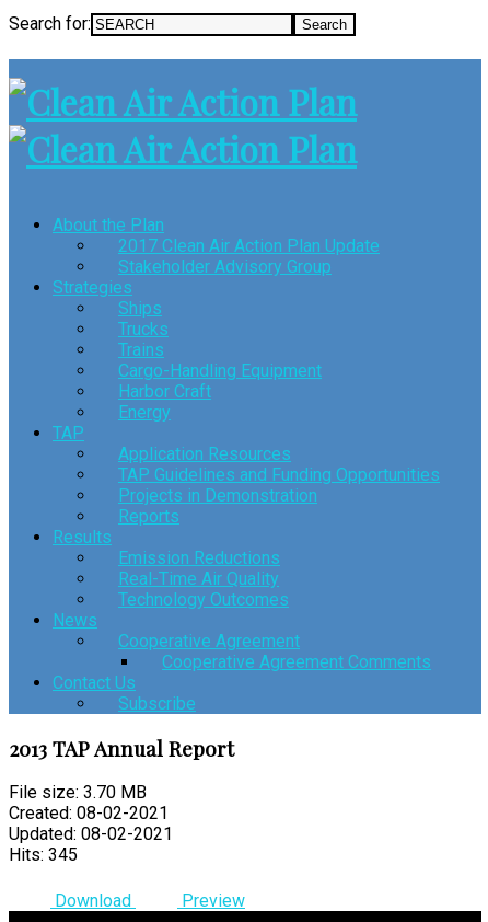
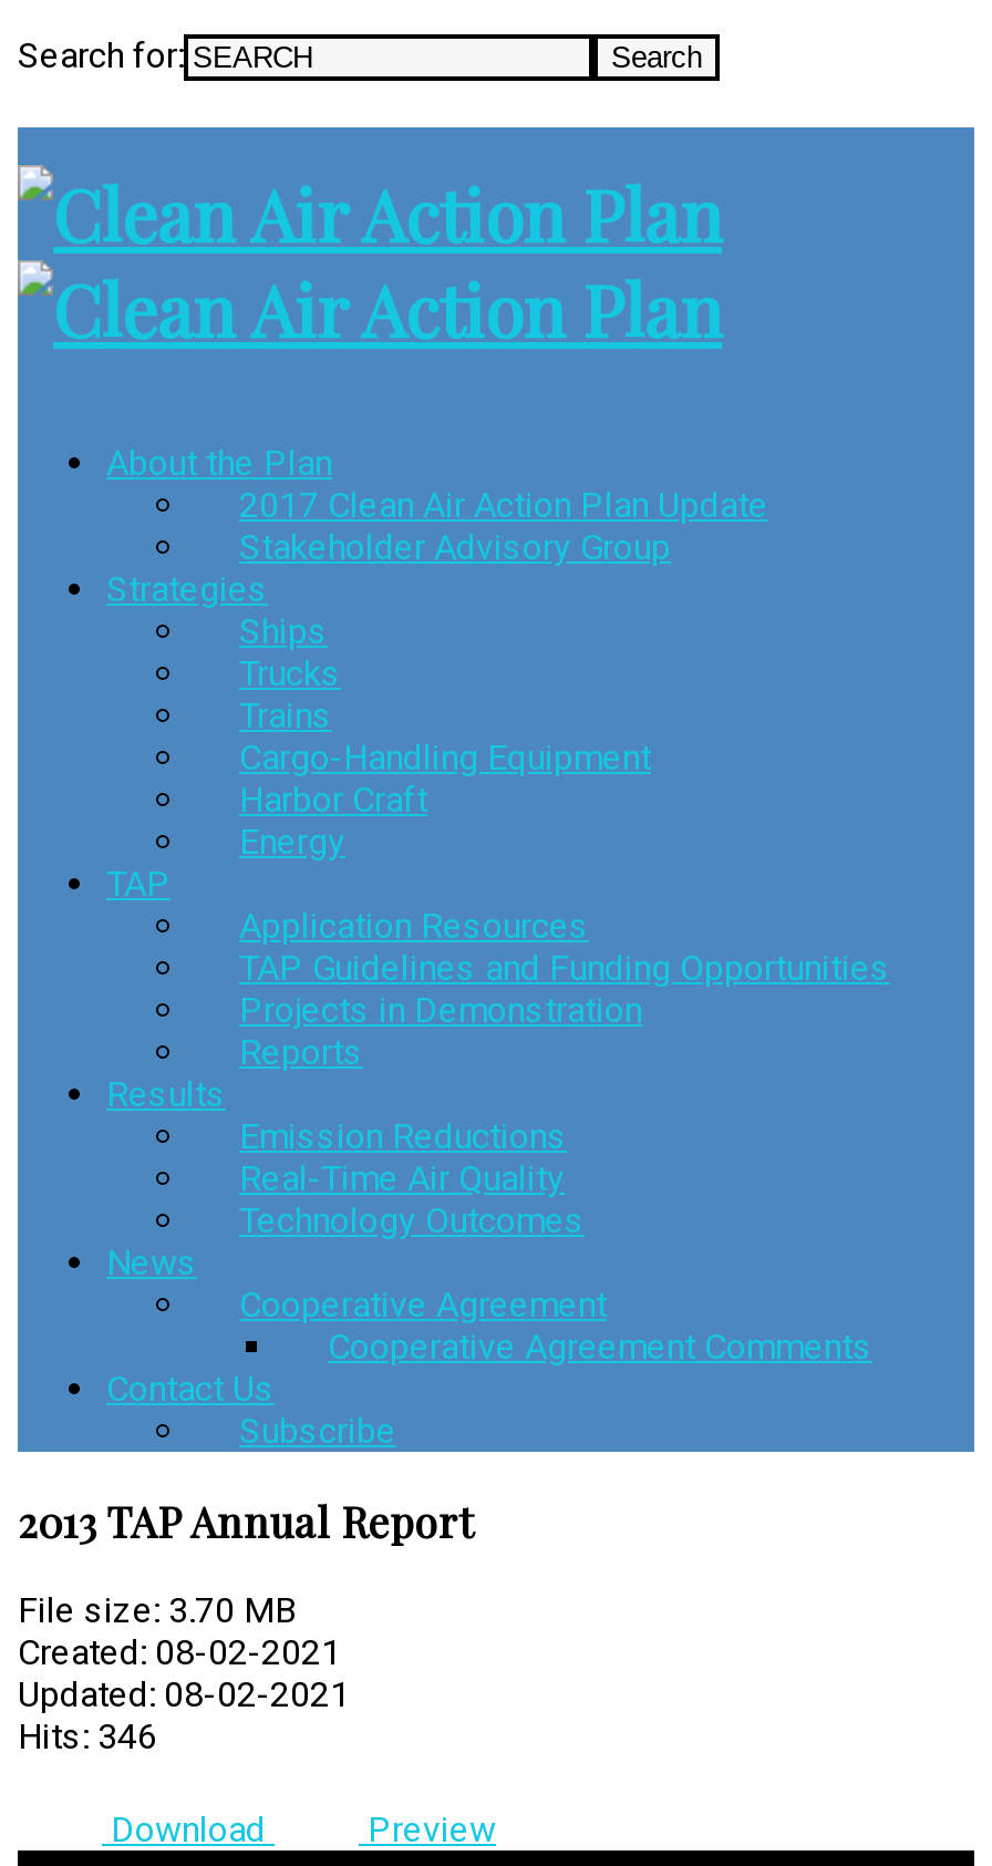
- Hits: 345
+ Hits: 346
